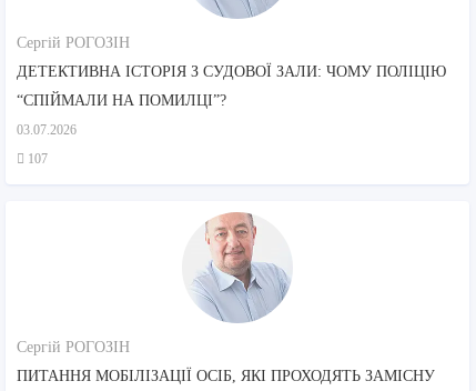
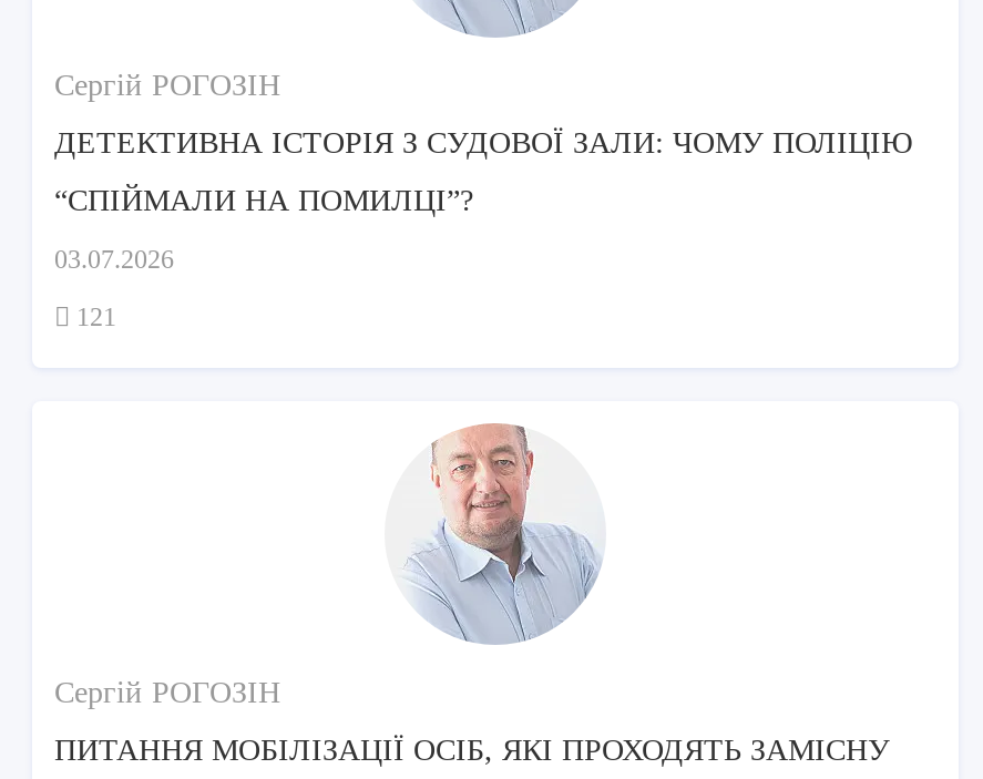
- 107
+ 121
